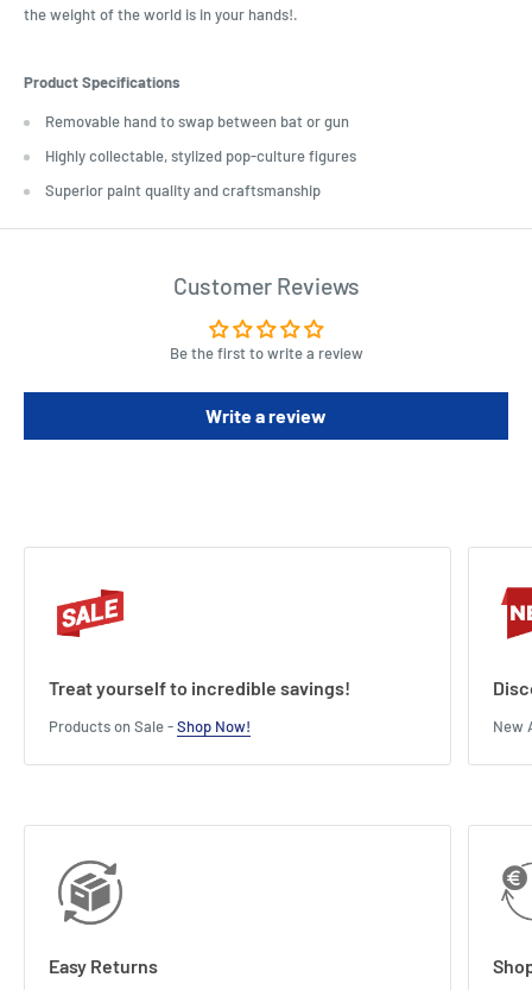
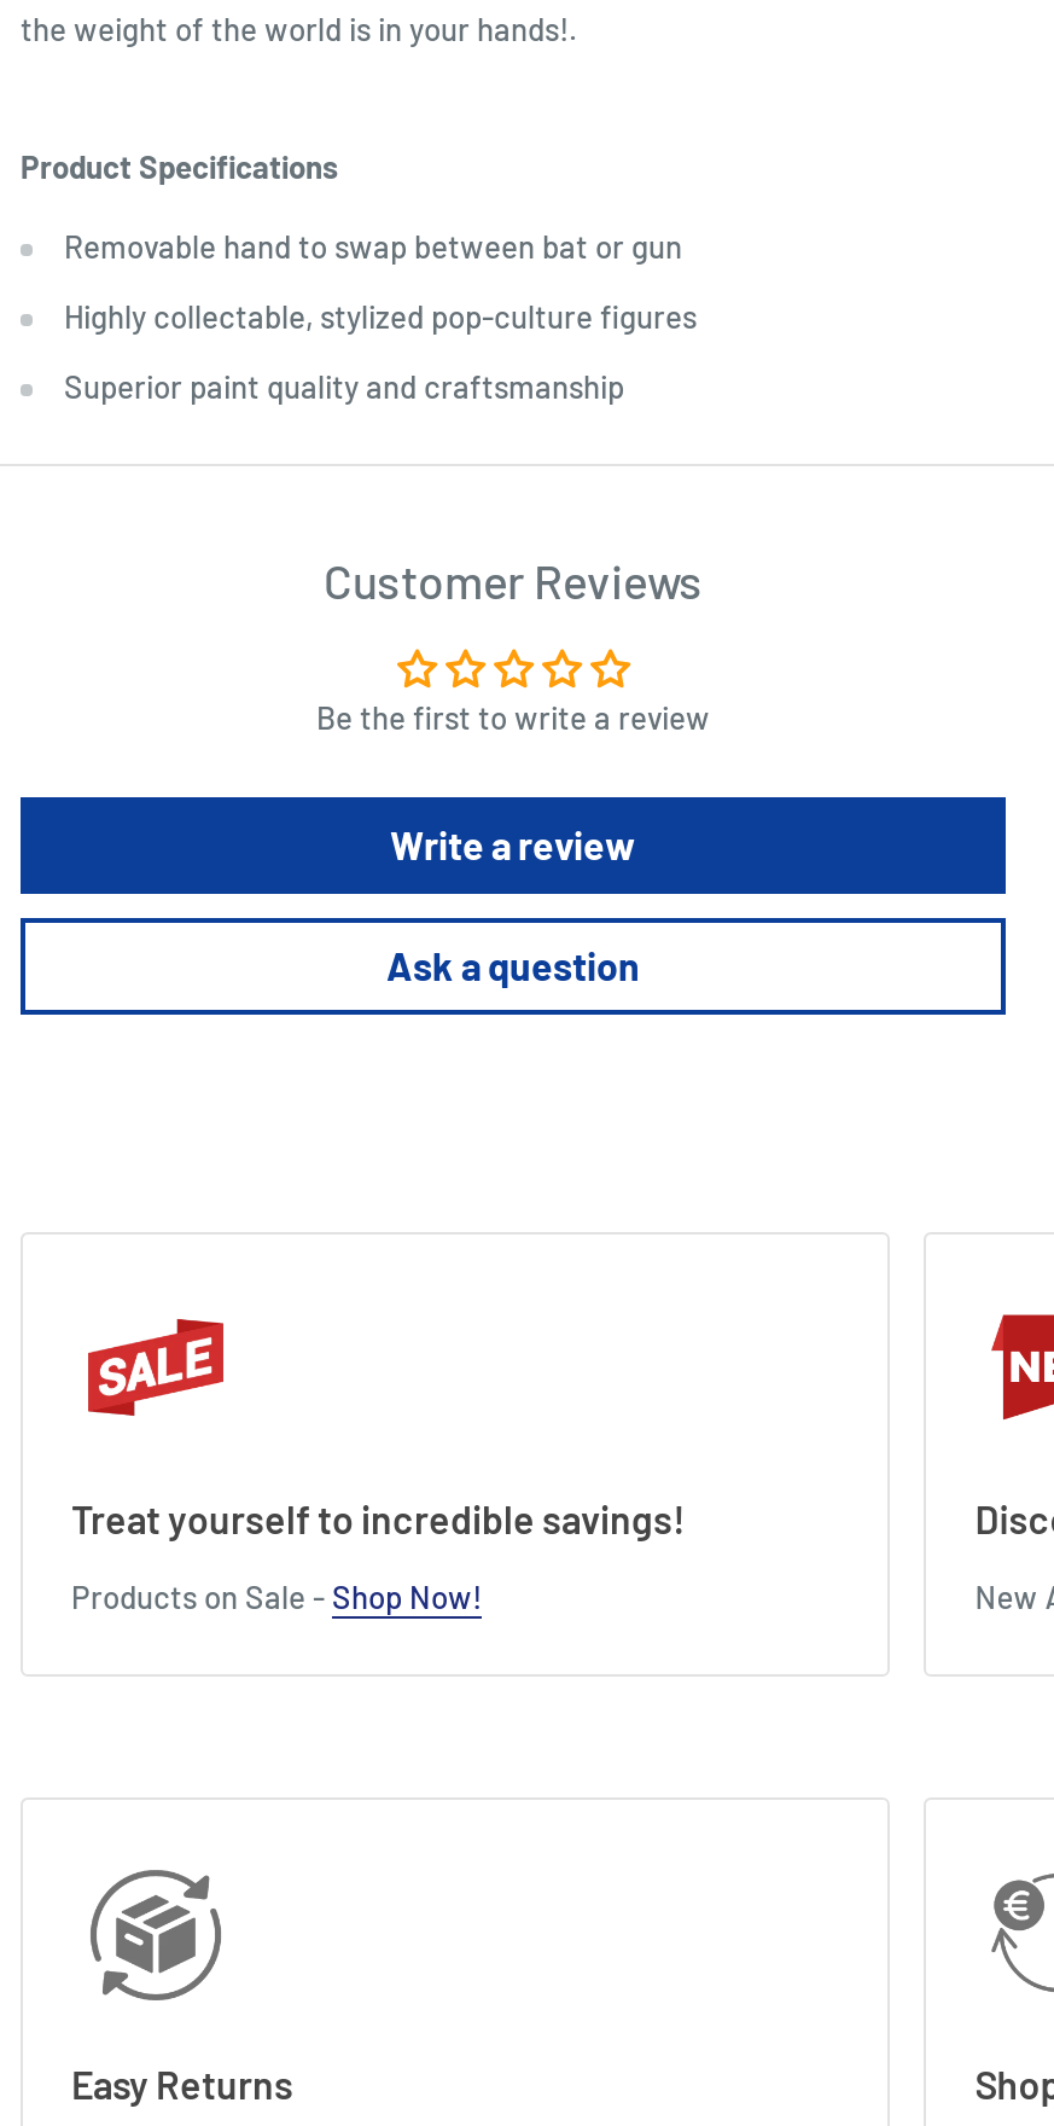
+ Ask a question
